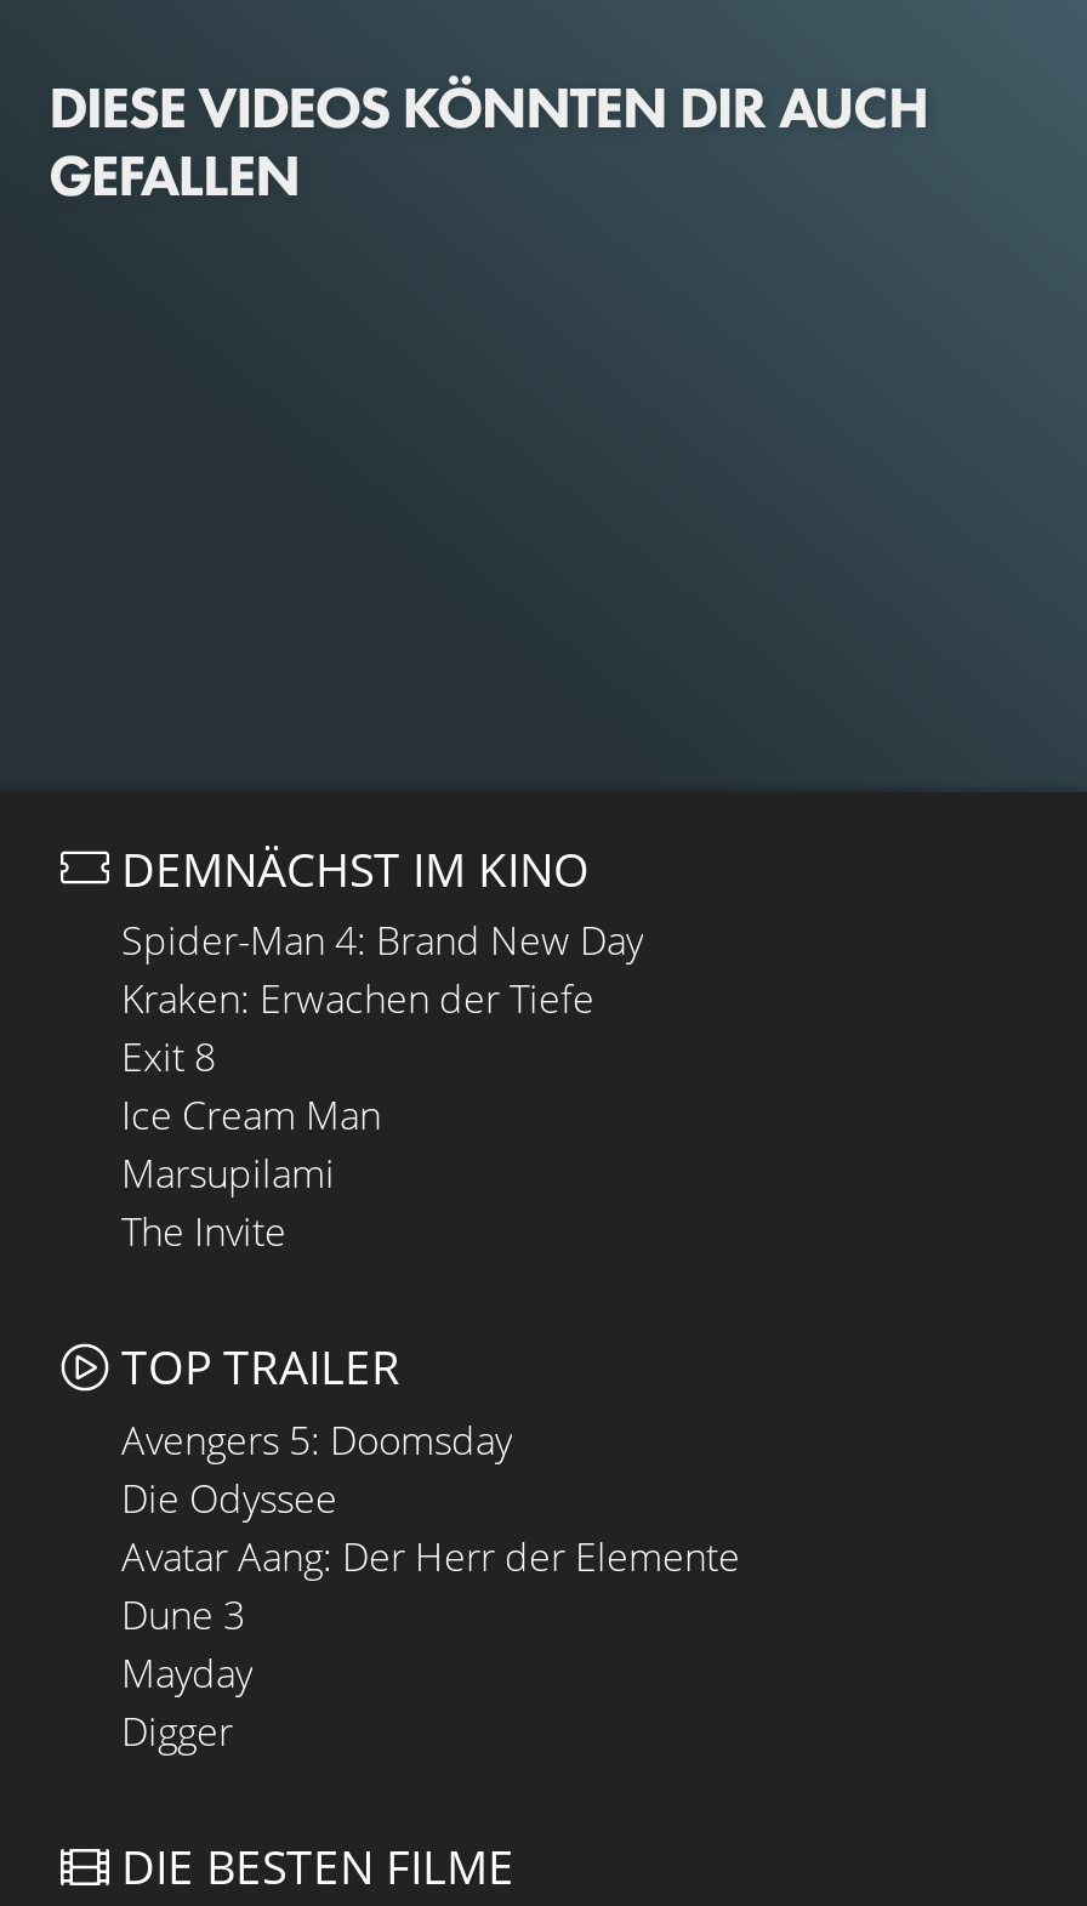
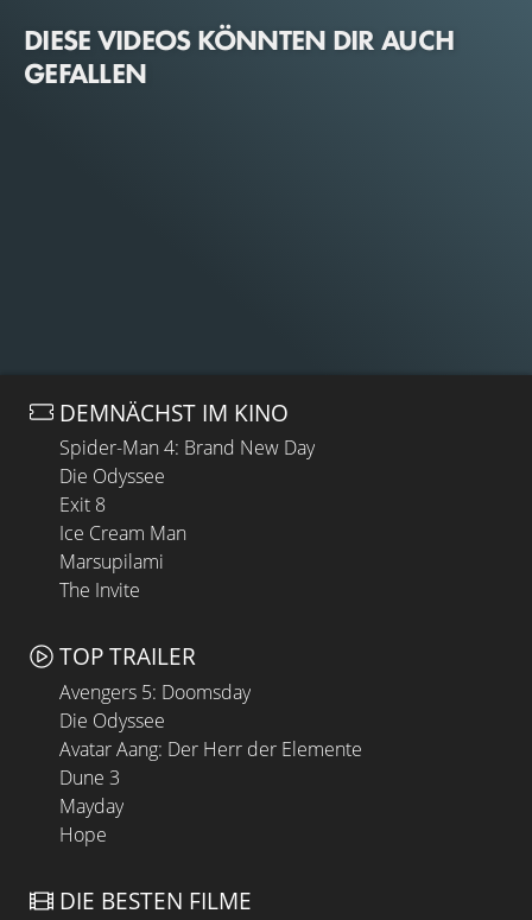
- Kraken: Erwachen der Tiefe
+ Die Odyssee

- Digger
+ Hope
